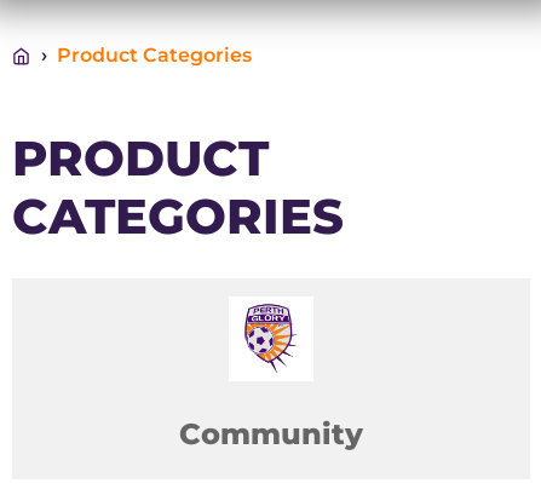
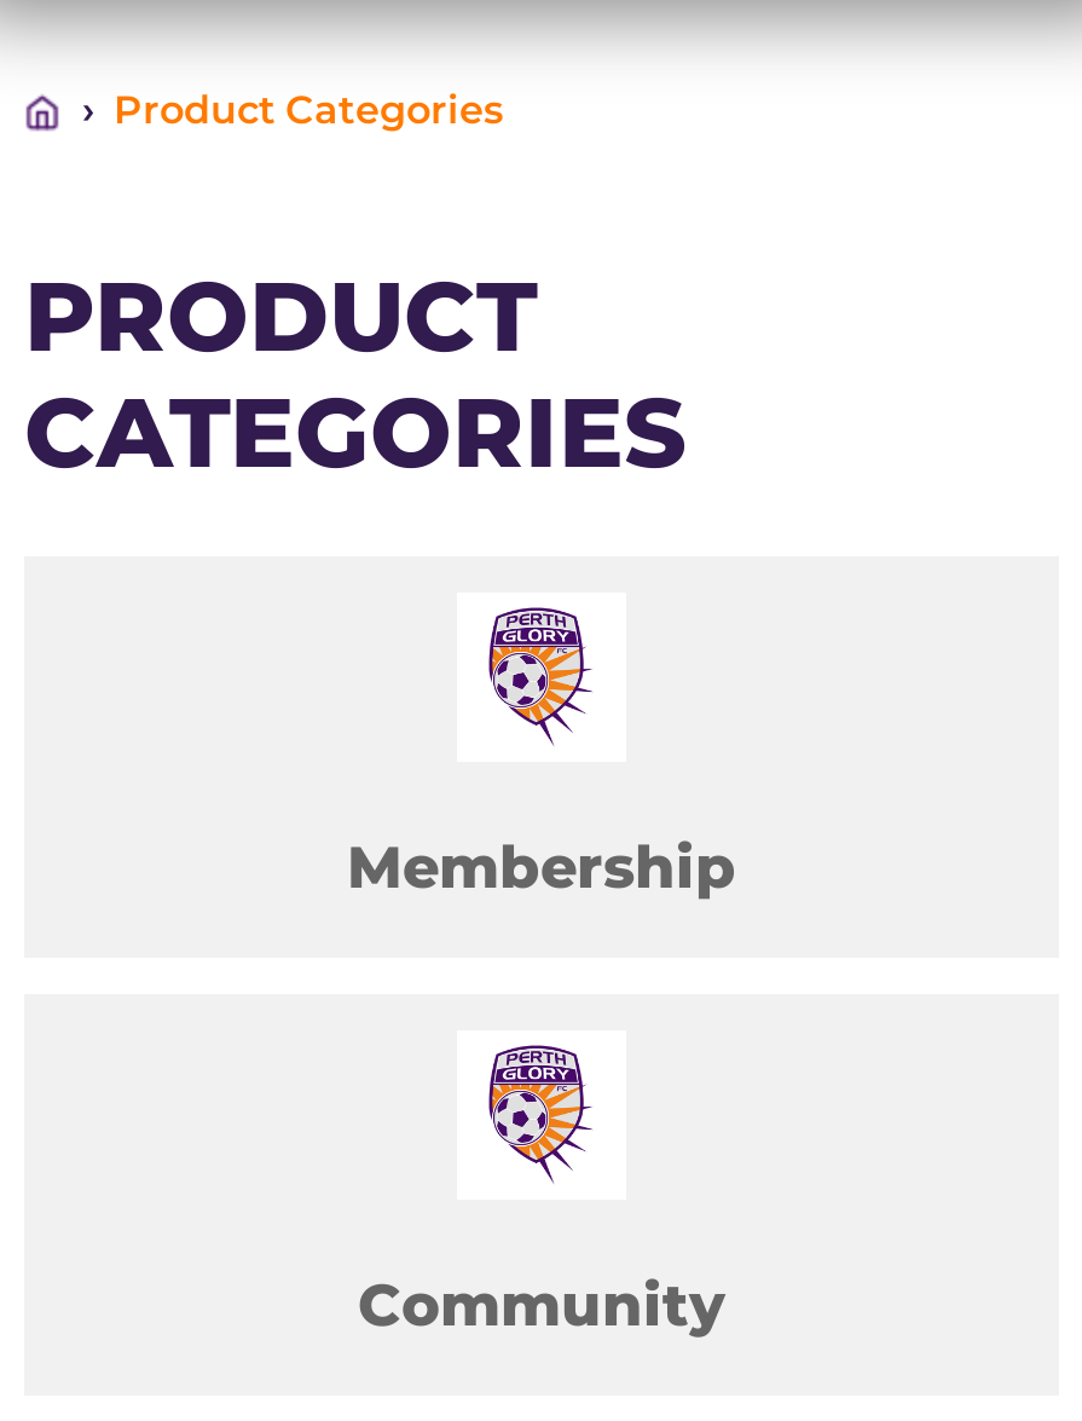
+ Membership
